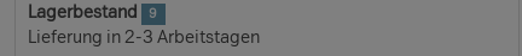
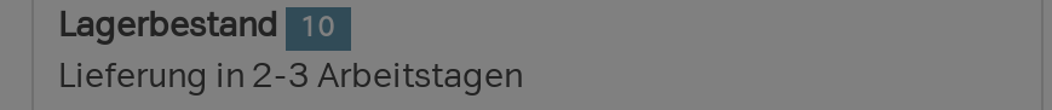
- Lagerbestand 9
+ Lagerbestand 10
